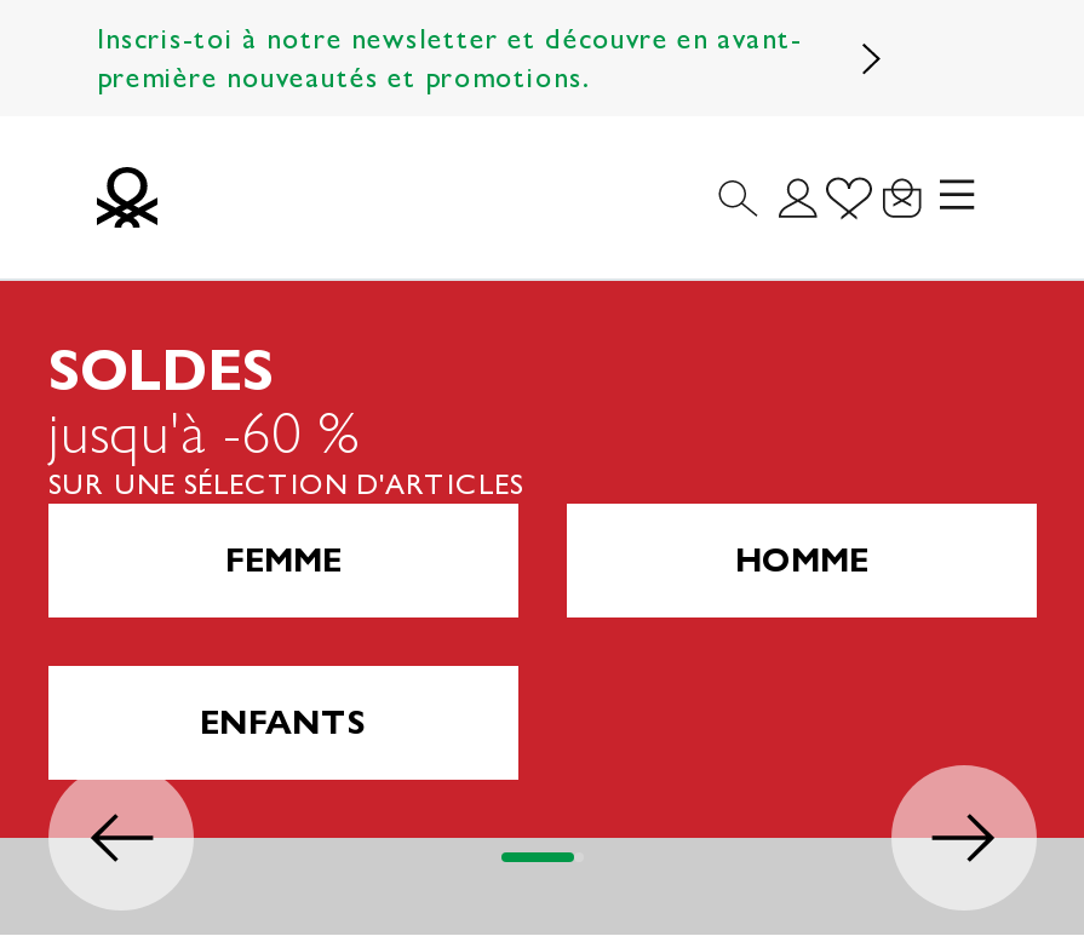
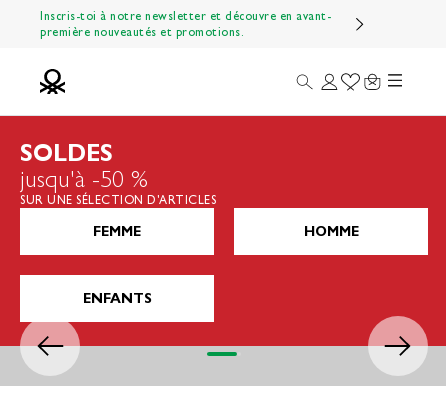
- jusqu'à -60 %
+ jusqu'à -50 %
